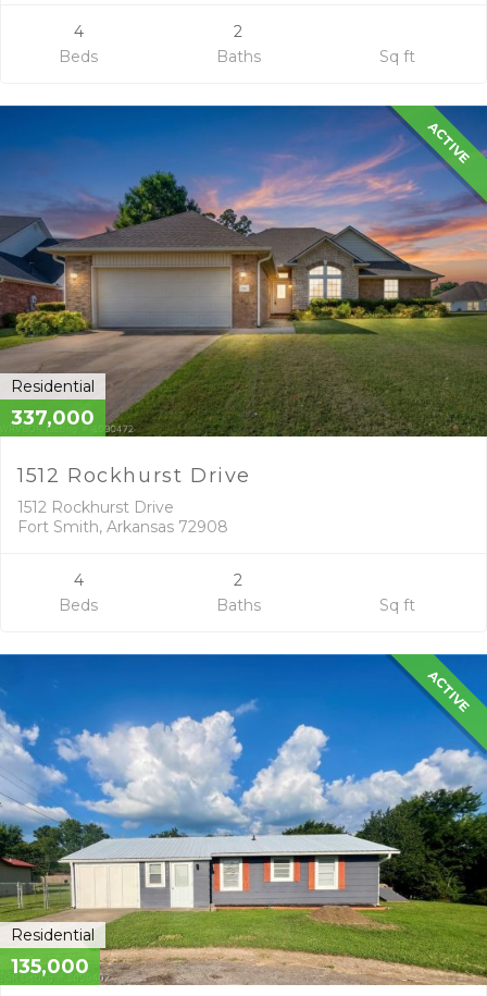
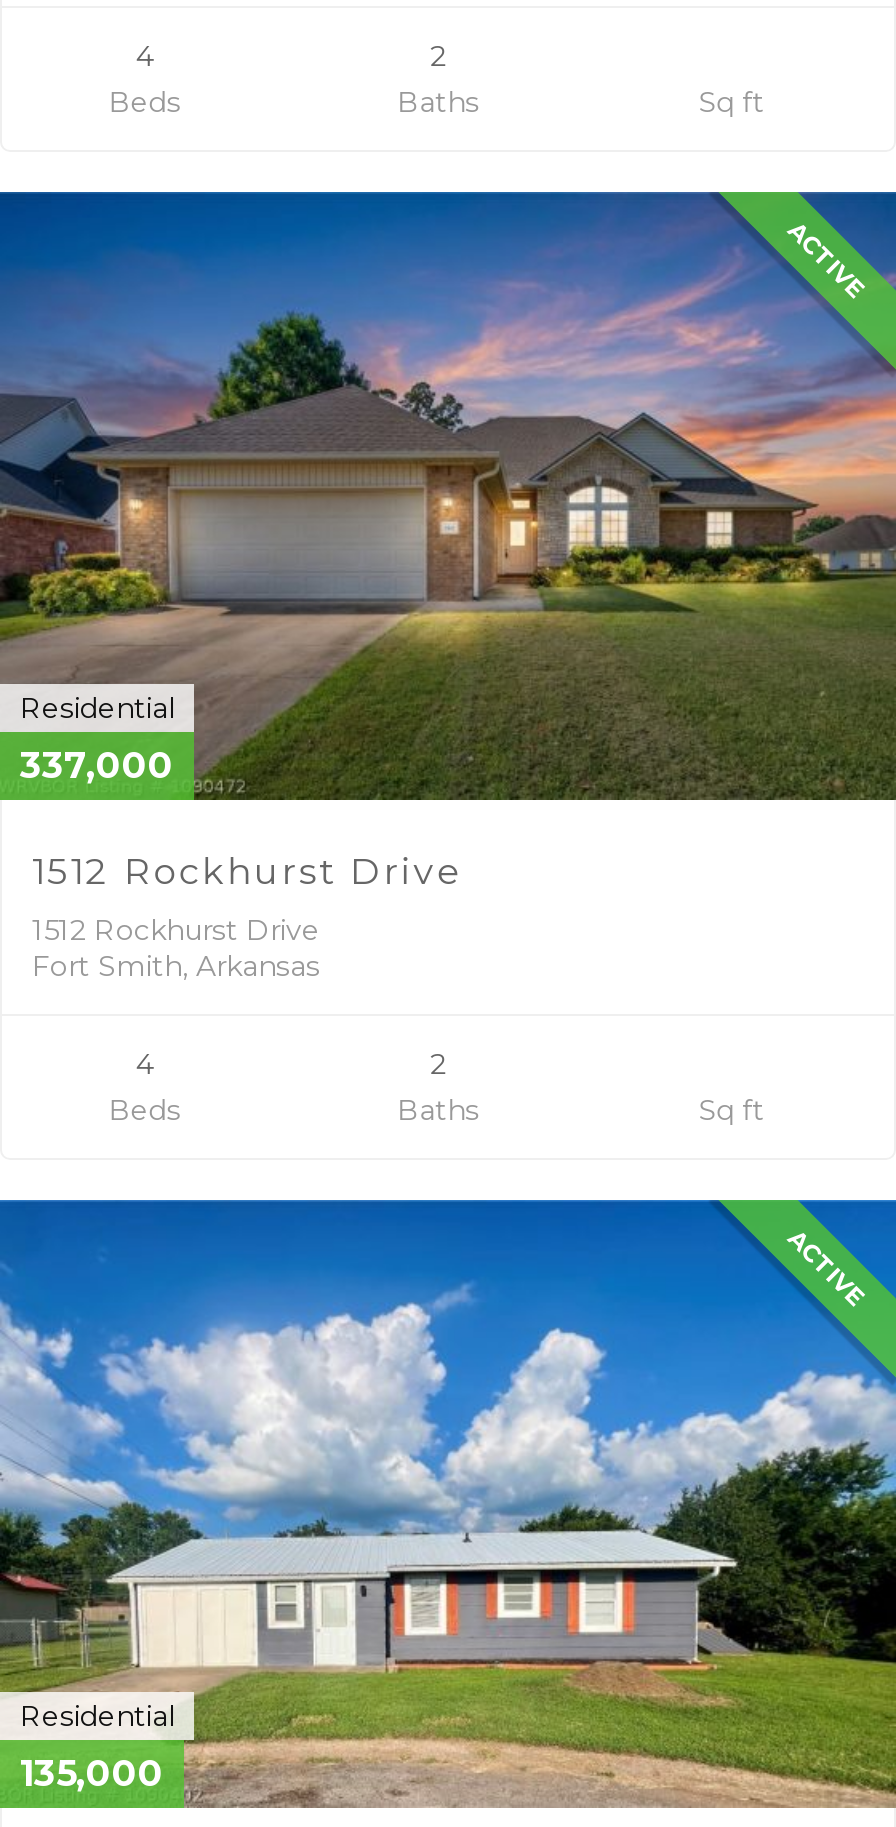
- Fort Smith, Arkansas 72908
+ Fort Smith, Arkansas
